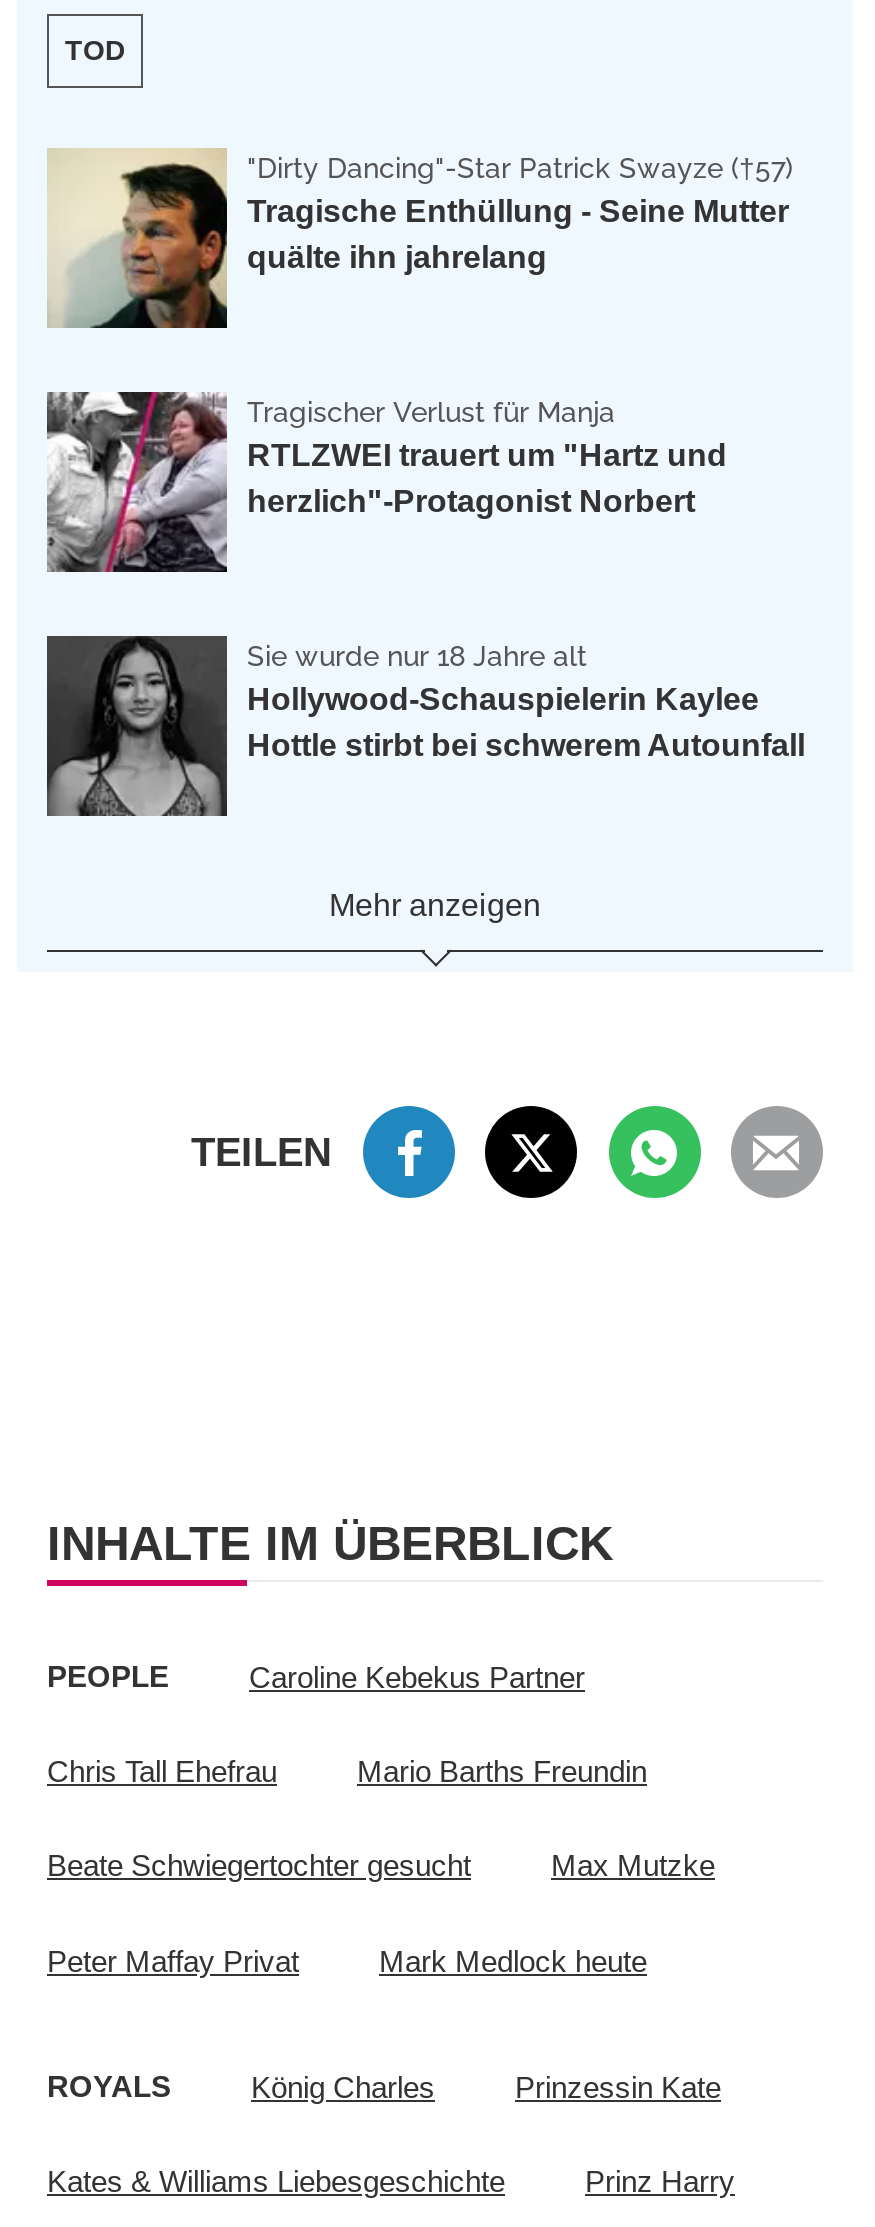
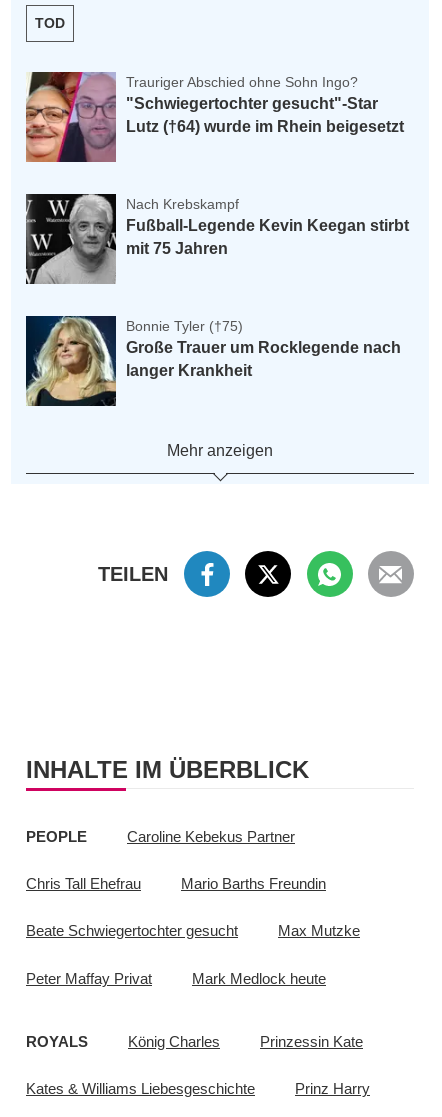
- [image]
- "Dirty Dancing"-Star Patrick Swayze (†57)
- Tragische Enthüllung - Seine Mutter
- quälte ihn jahrelang
+ [image]
+ Trauriger Abschied ohne Sohn Ingo?
+ "Schwiegertochter gesucht"-Star
+ Lutz (†64) wurde im Rhein beigesetzt

- [image]
- Tragischer Verlust für Manja
- RTLZWEI trauert um "Hartz und
- herzlich"-Protagonist Norbert
+ [image]
+ Nach Krebskampf
+ Fußball-Legende Kevin Keegan stirbt
+ mit 75 Jahren

- [image]
- Sie wurde nur 18 Jahre alt
- Hollywood-Schauspielerin Kaylee
- Hottle stirbt bei schwerem Autounfall
+ [image]
+ Bonnie Tyler (†75)
+ Große Trauer um Rocklegende nach
+ langer Krankheit
